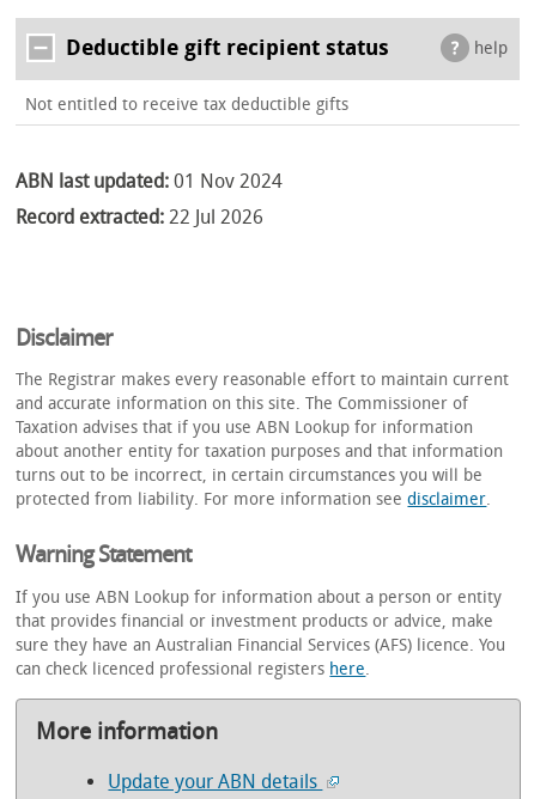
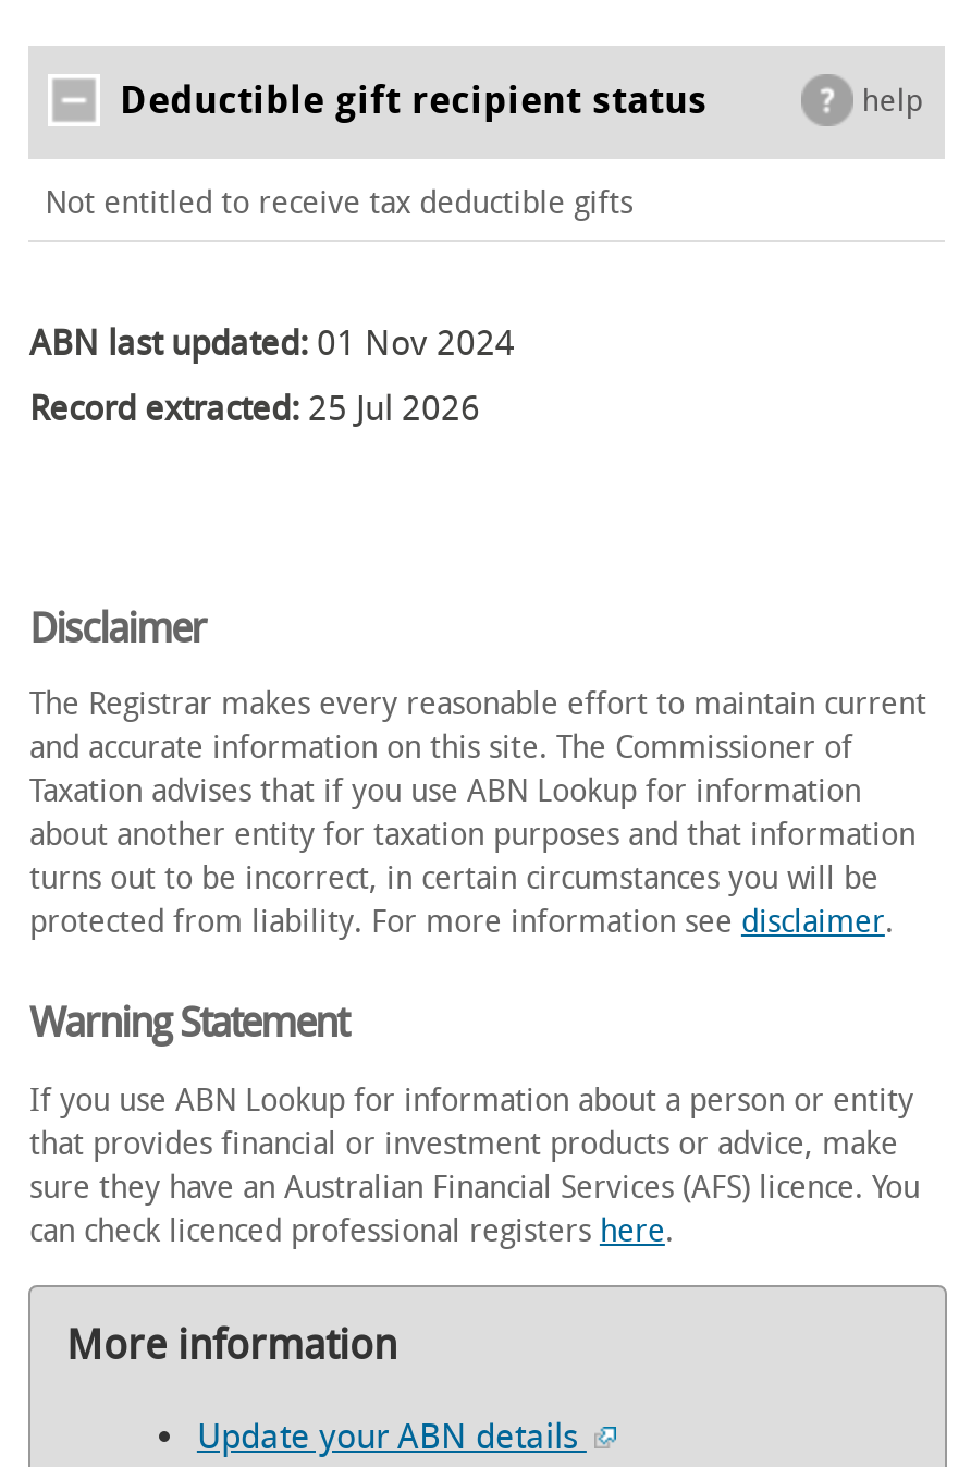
- Record extracted: 22 Jul 2026
+ Record extracted: 25 Jul 2026
